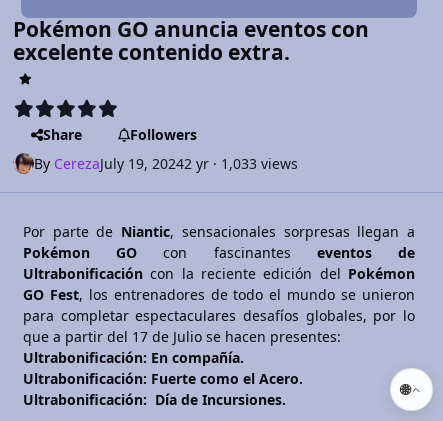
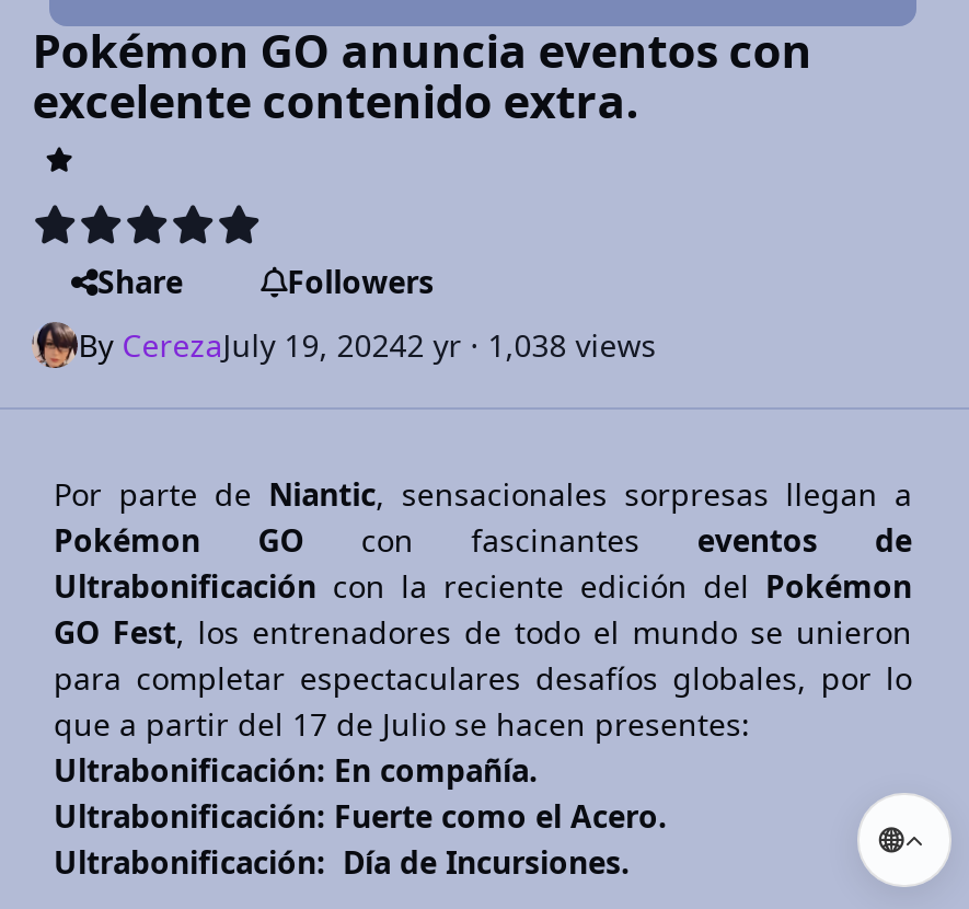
- By CerezaJuly 19, 20242 yr · 1,033 views
+ By CerezaJuly 19, 20242 yr · 1,038 views
